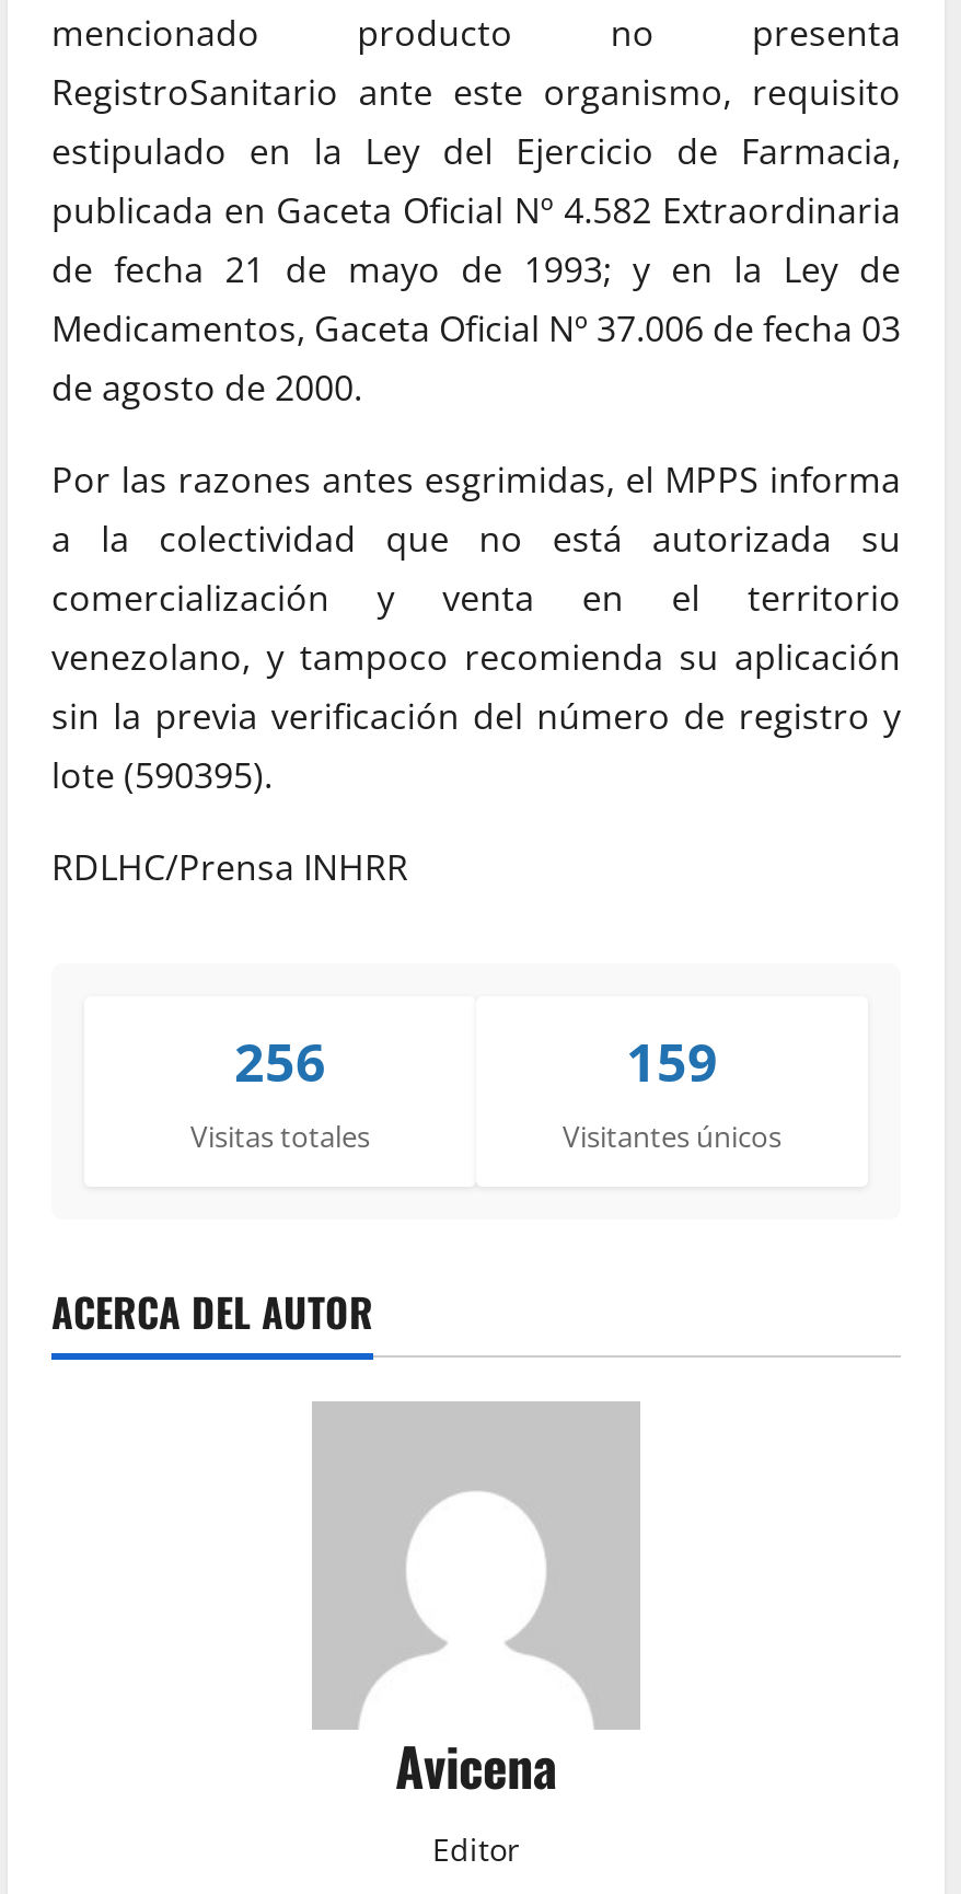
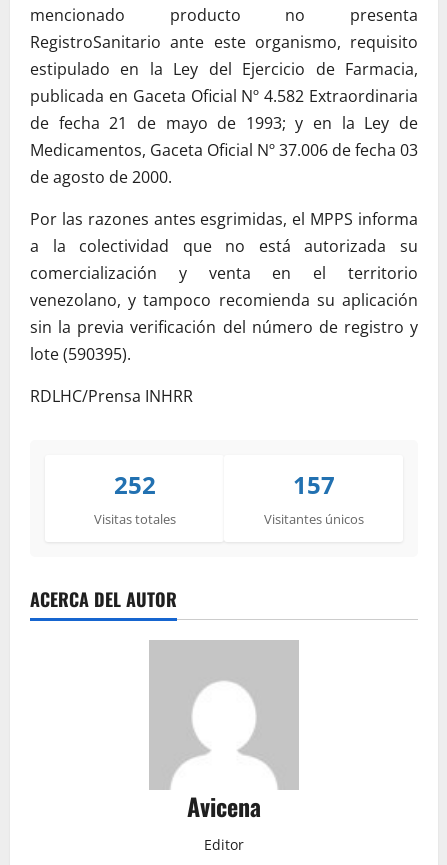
- 256
+ 252

- 159
+ 157
